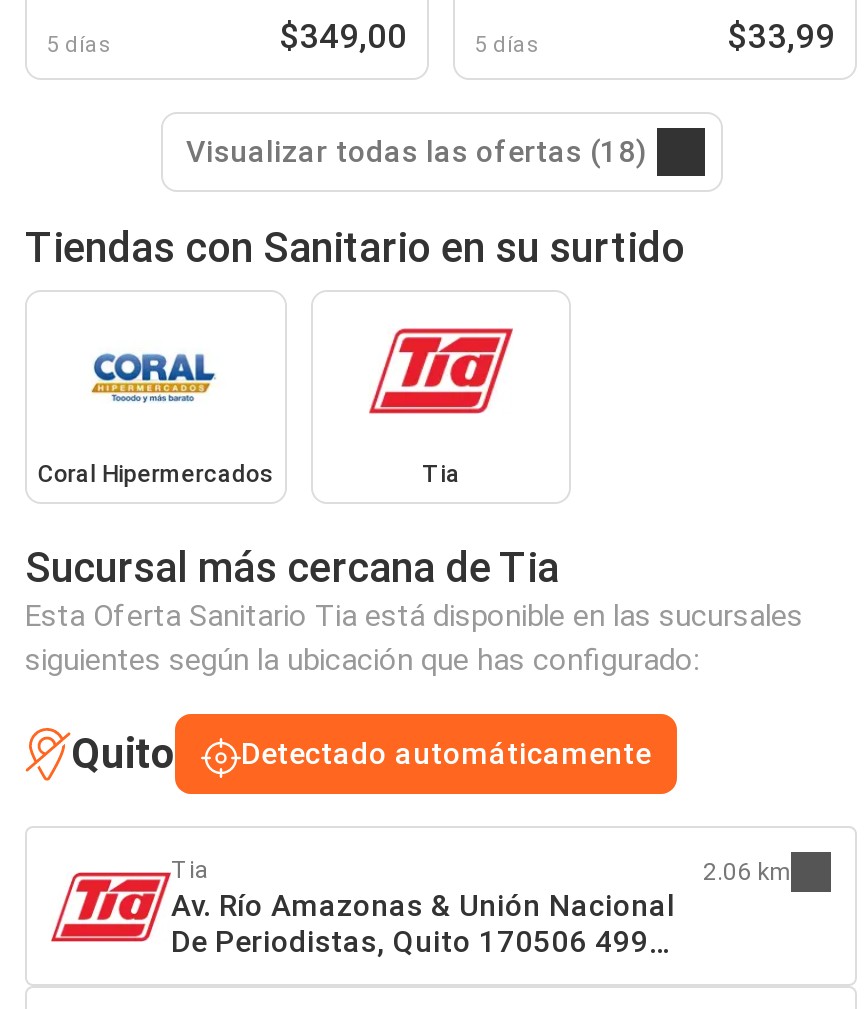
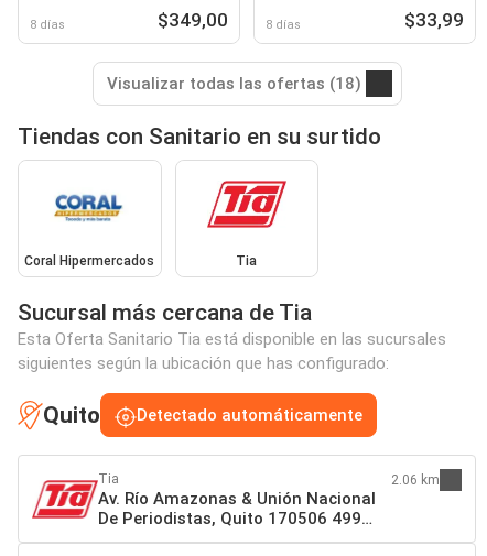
- 5 días
+ 8 días

- 5 días
+ 8 días
